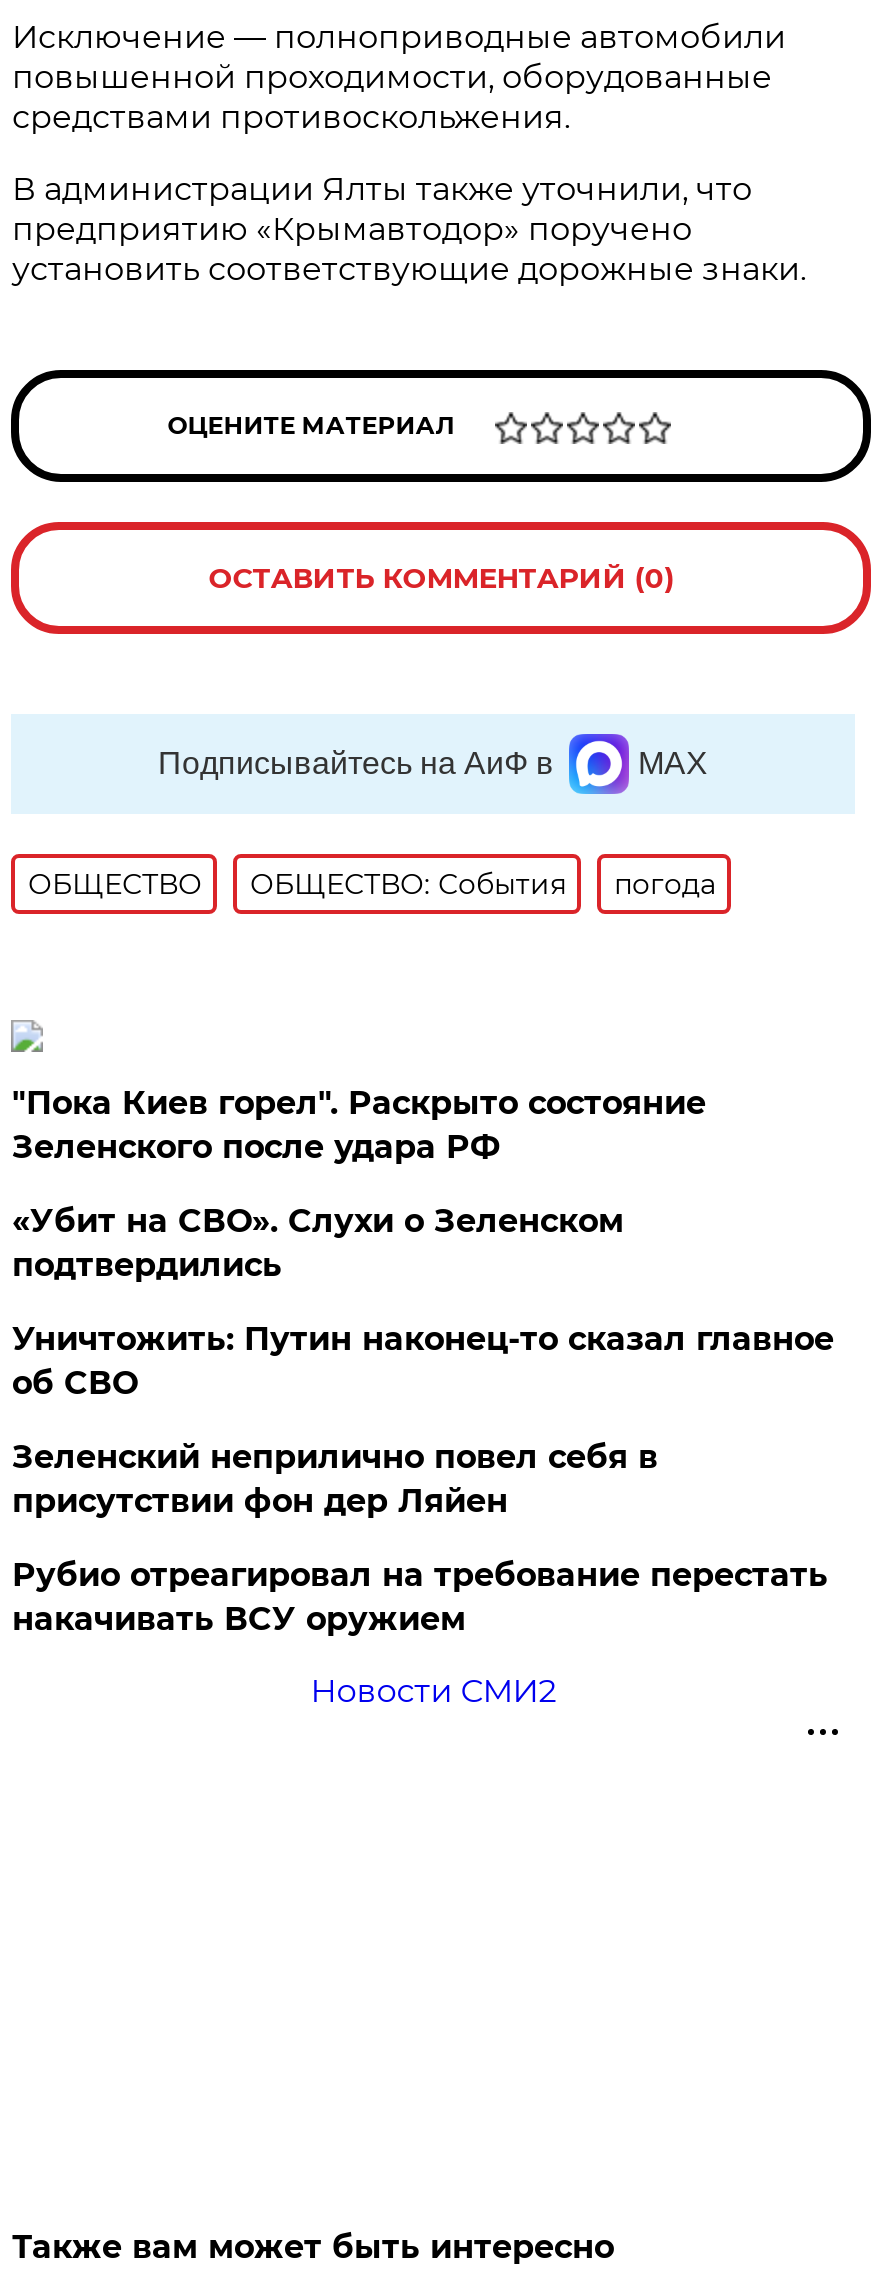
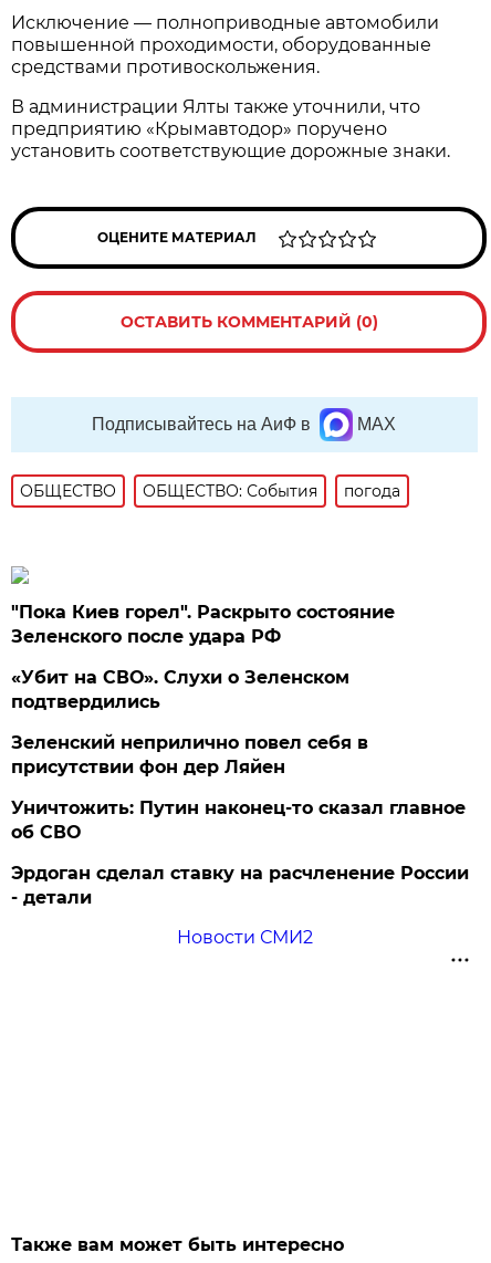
moved down: Уничтожить: Путин наконец-то сказал главное | об СВО

moved up: Зеленский неприлично повел cебя в | присутствии фон дер Ляйен

- Рубио отреагировал на требование перестать
- накачивать ВСУ оружием
+ Эрдоган сделал ставку на расчленение России
+ - детали
